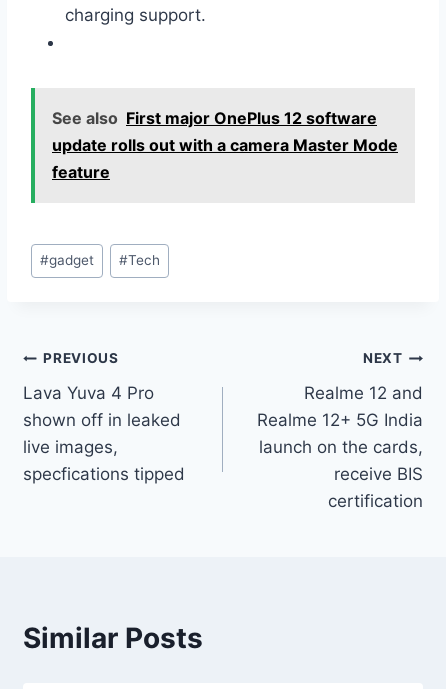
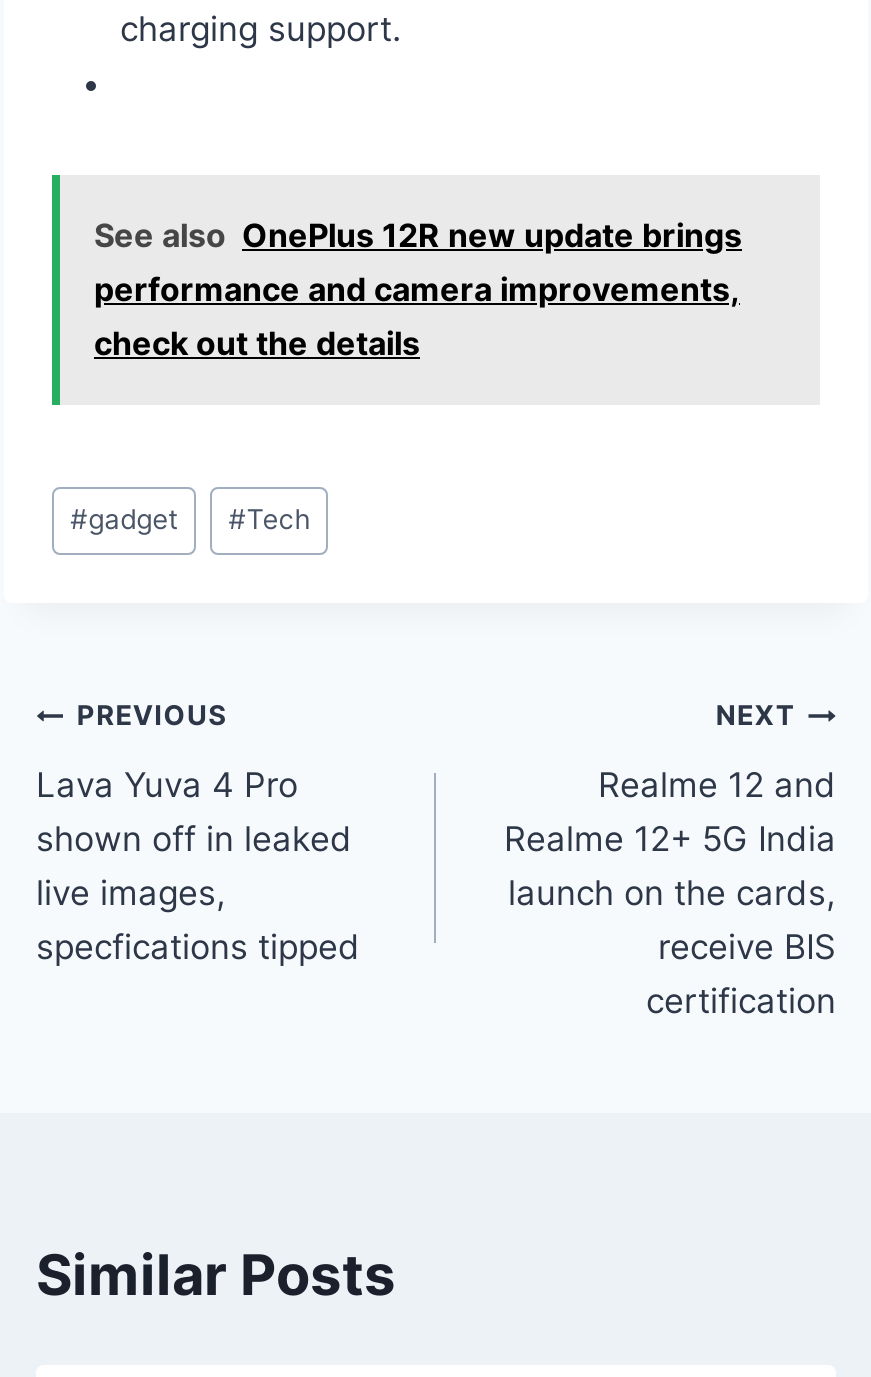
- See also First major OnePlus 12 software
- update rolls out with a camera Master Mode
- feature
+ See also OnePlus 12R new update brings
+ performance and camera improvements,
+ check out the details
